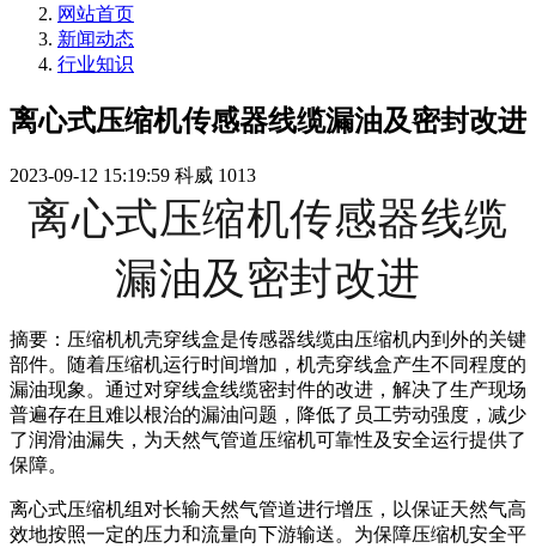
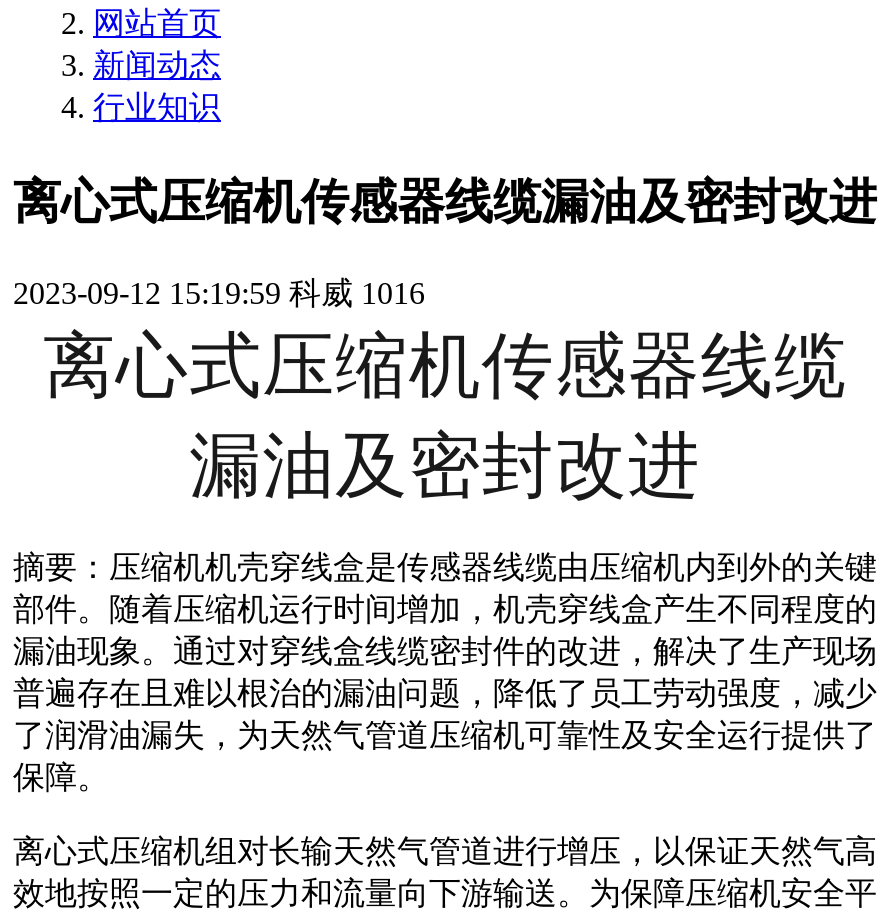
- 2023-09-12 15:19:59 科威 1013
+ 2023-09-12 15:19:59 科威 1016
